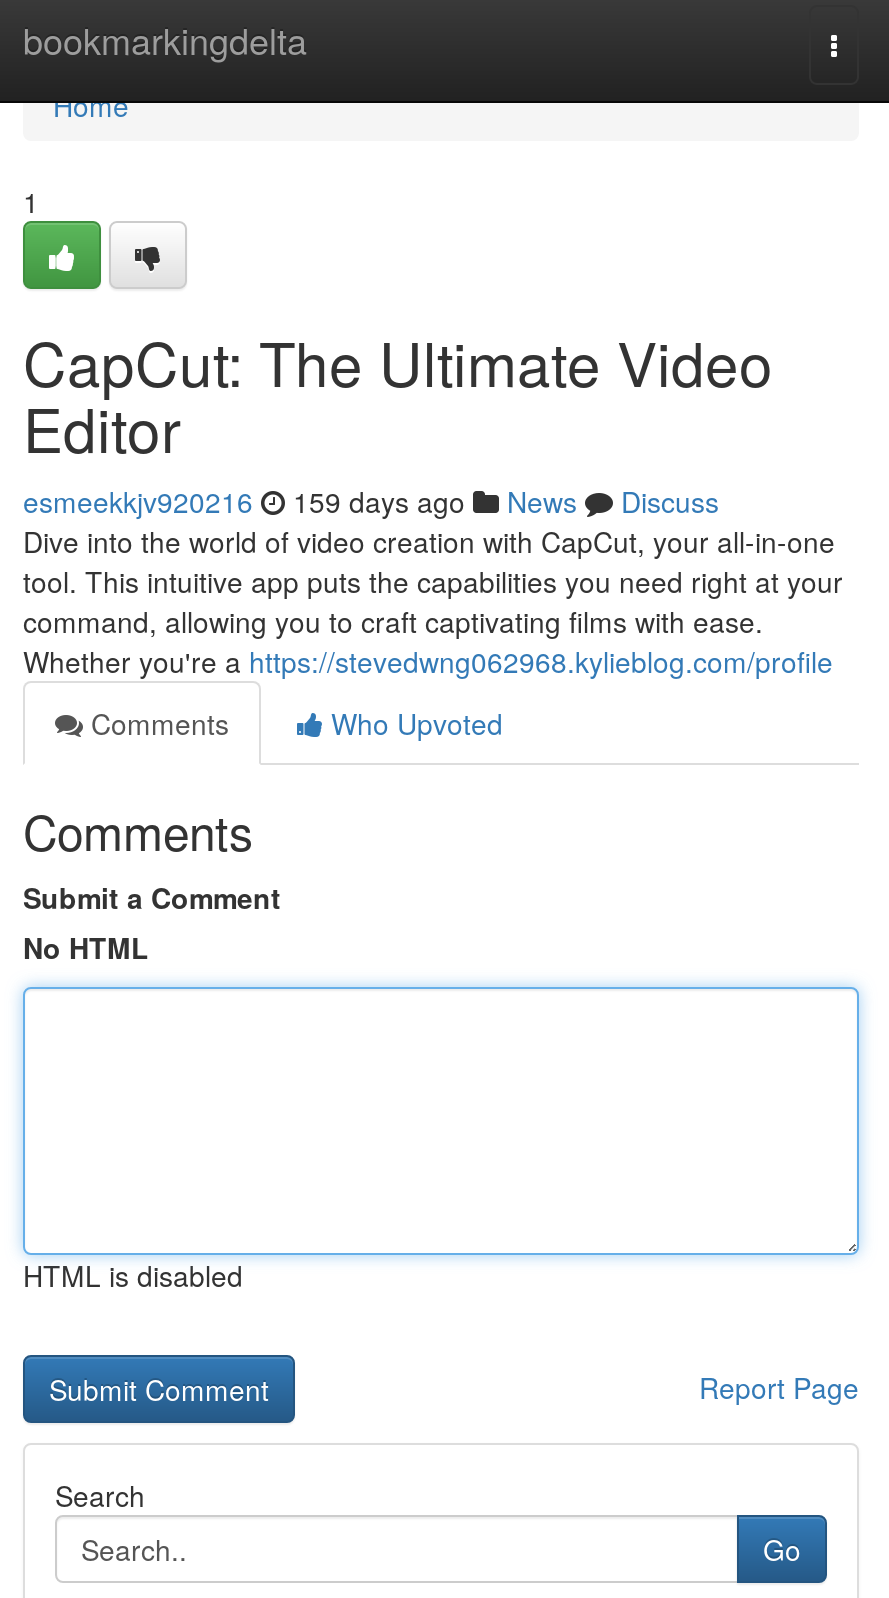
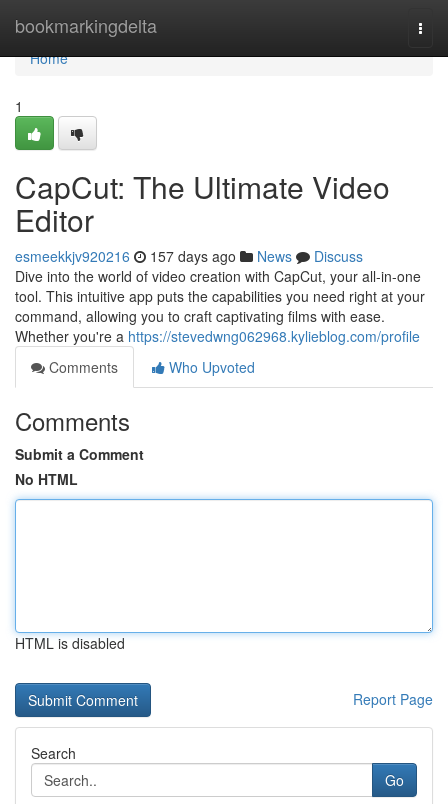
- esmeekkjv920216 159 days ago News Discuss
+ esmeekkjv920216 157 days ago News Discuss
